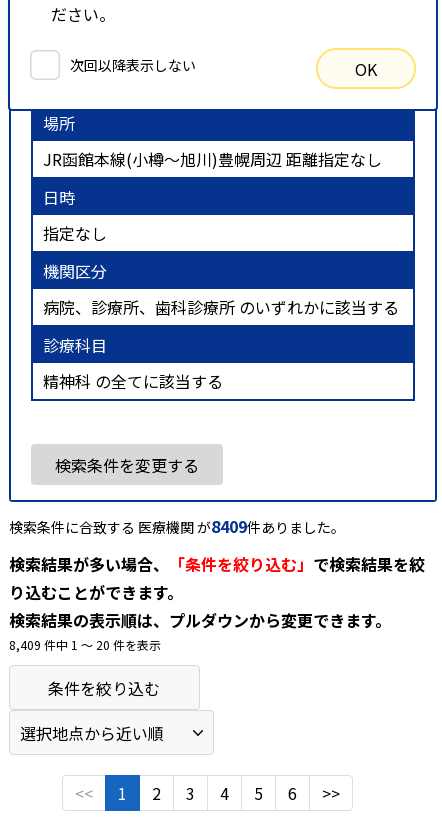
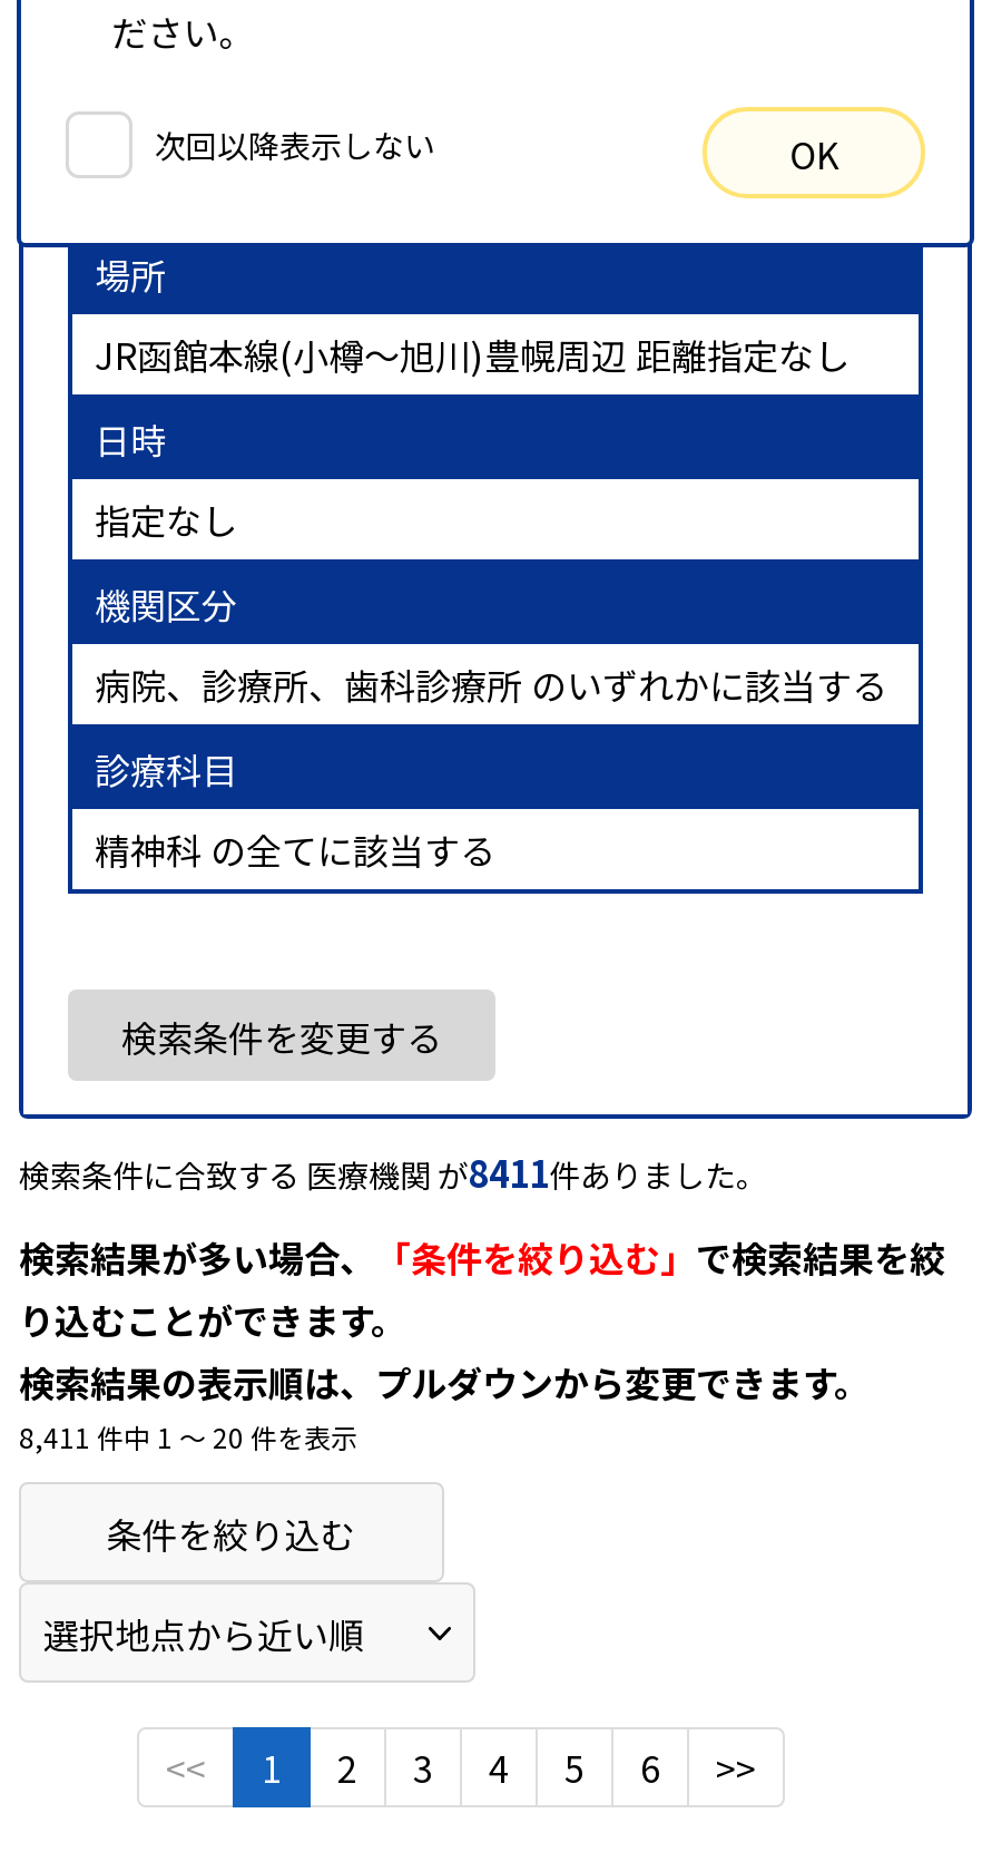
- 検索条件に合致する 医療機関 が8409件ありました。
+ 検索条件に合致する 医療機関 が8411件ありました。

- 8,409 件中 1 〜 20 件を表示
+ 8,411 件中 1 〜 20 件を表示
